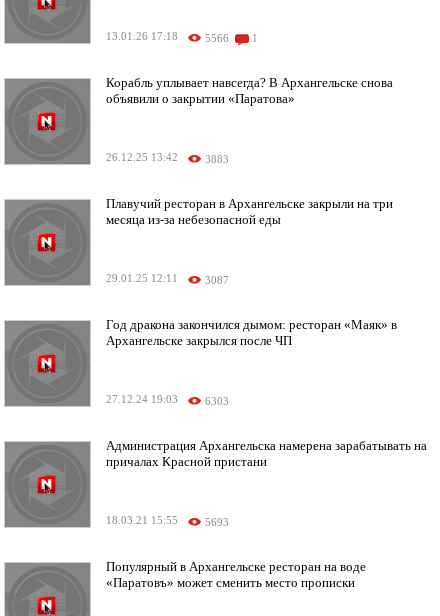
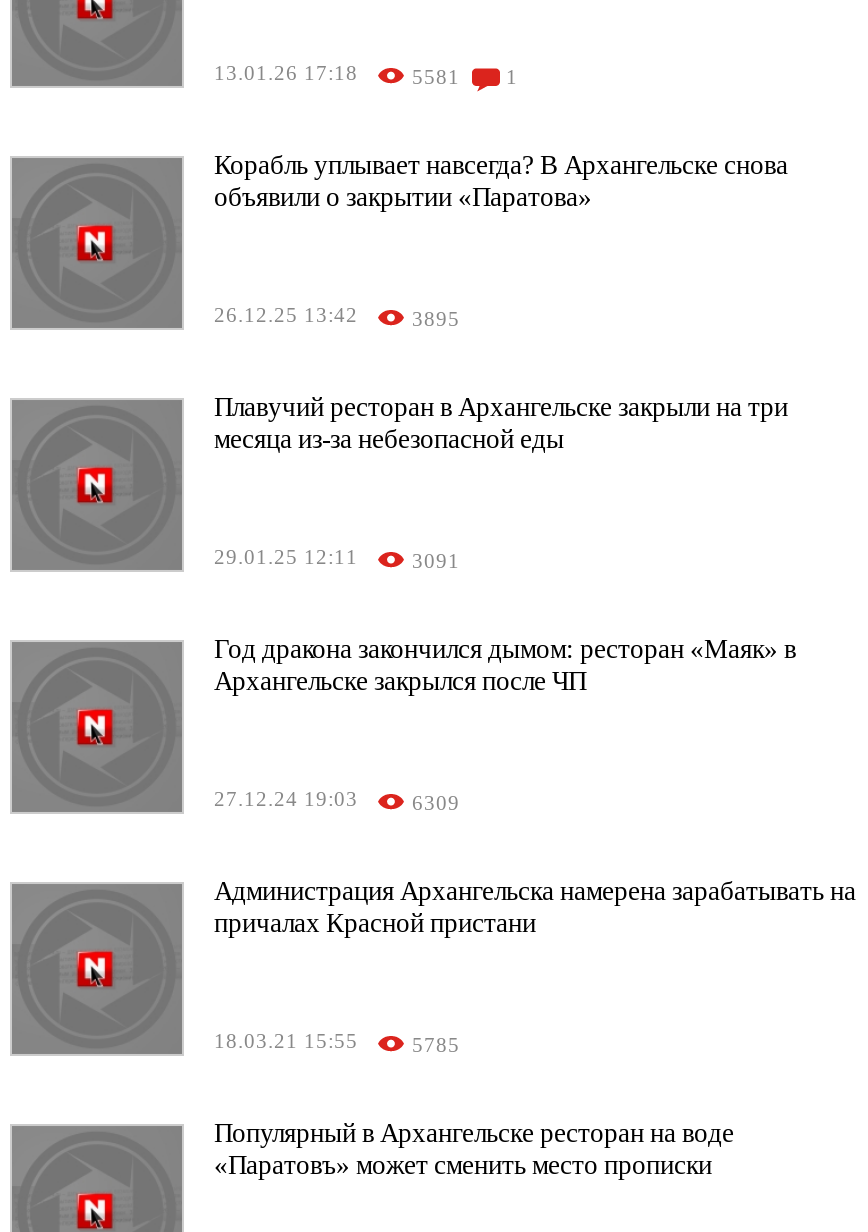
- 5566 1
+ 5581 1

- 3883
+ 3895

- 3087
+ 3091

- 6303
+ 6309

- 5693
+ 5785
